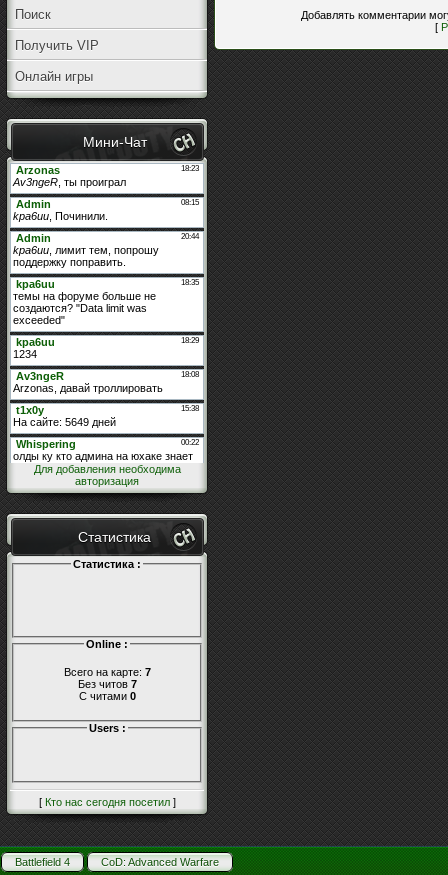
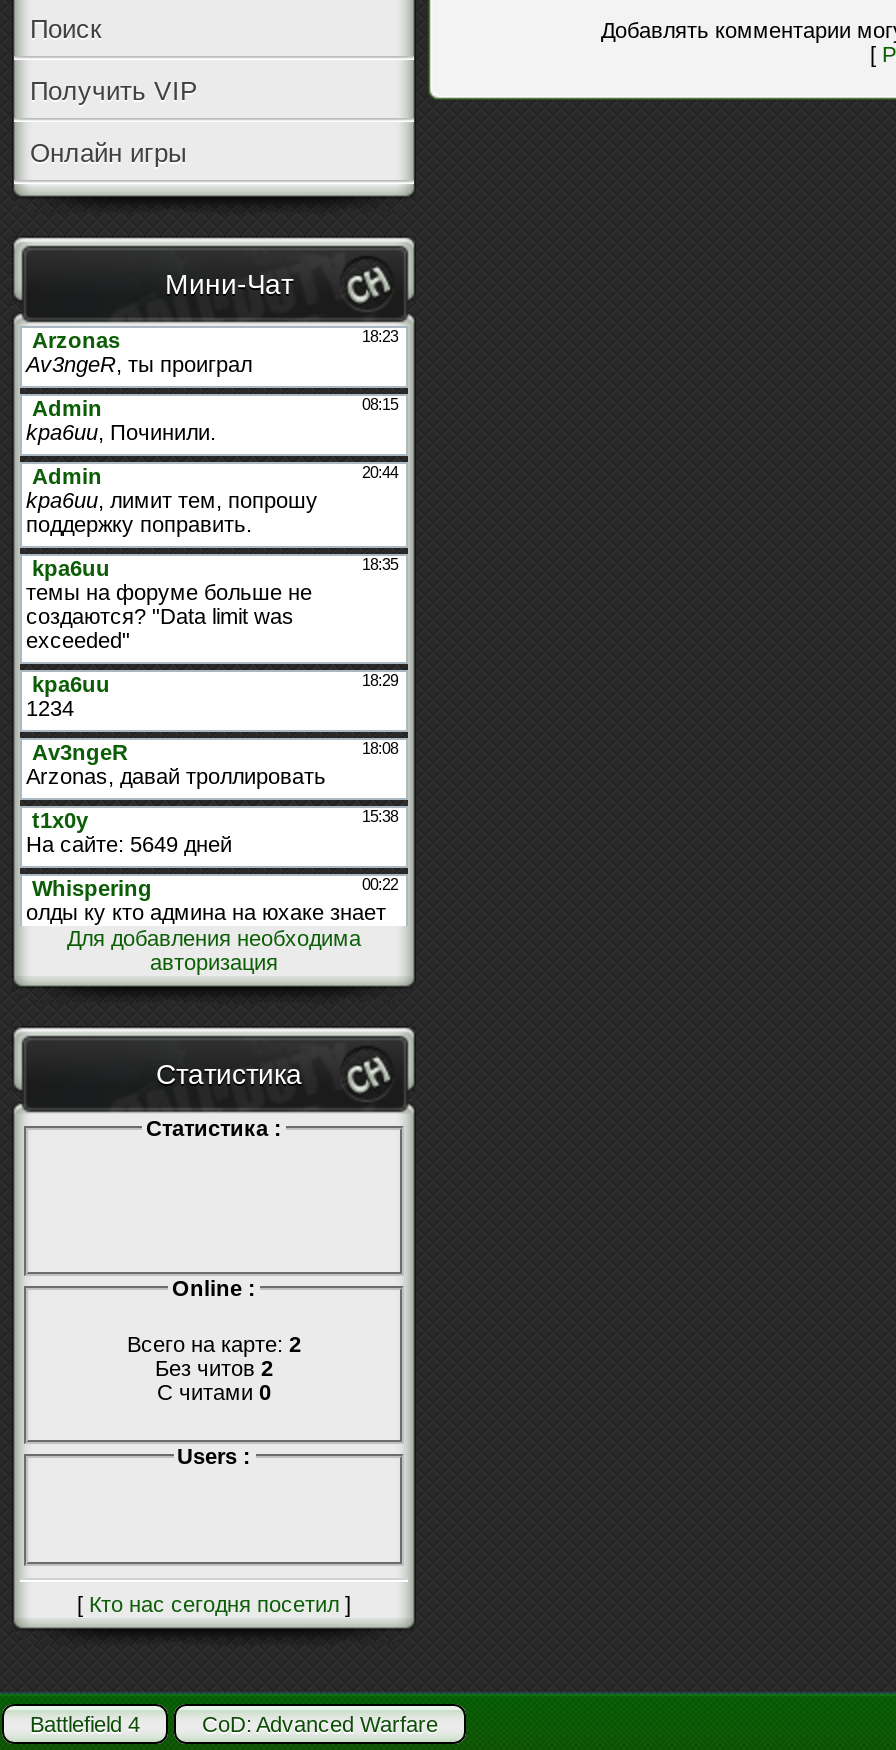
- Всего на карте: 7
+ Всего на карте: 2

- Без читов 7
+ Без читов 2
